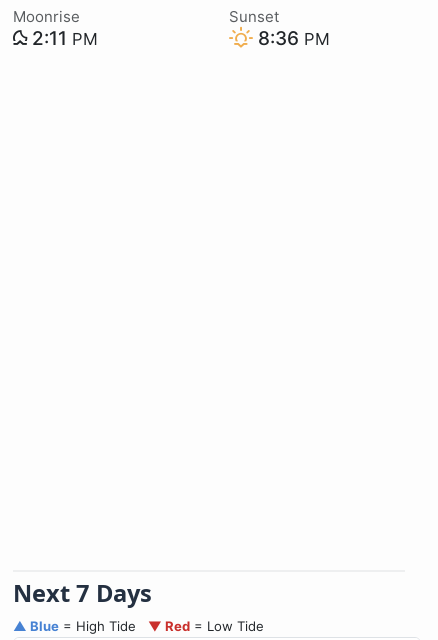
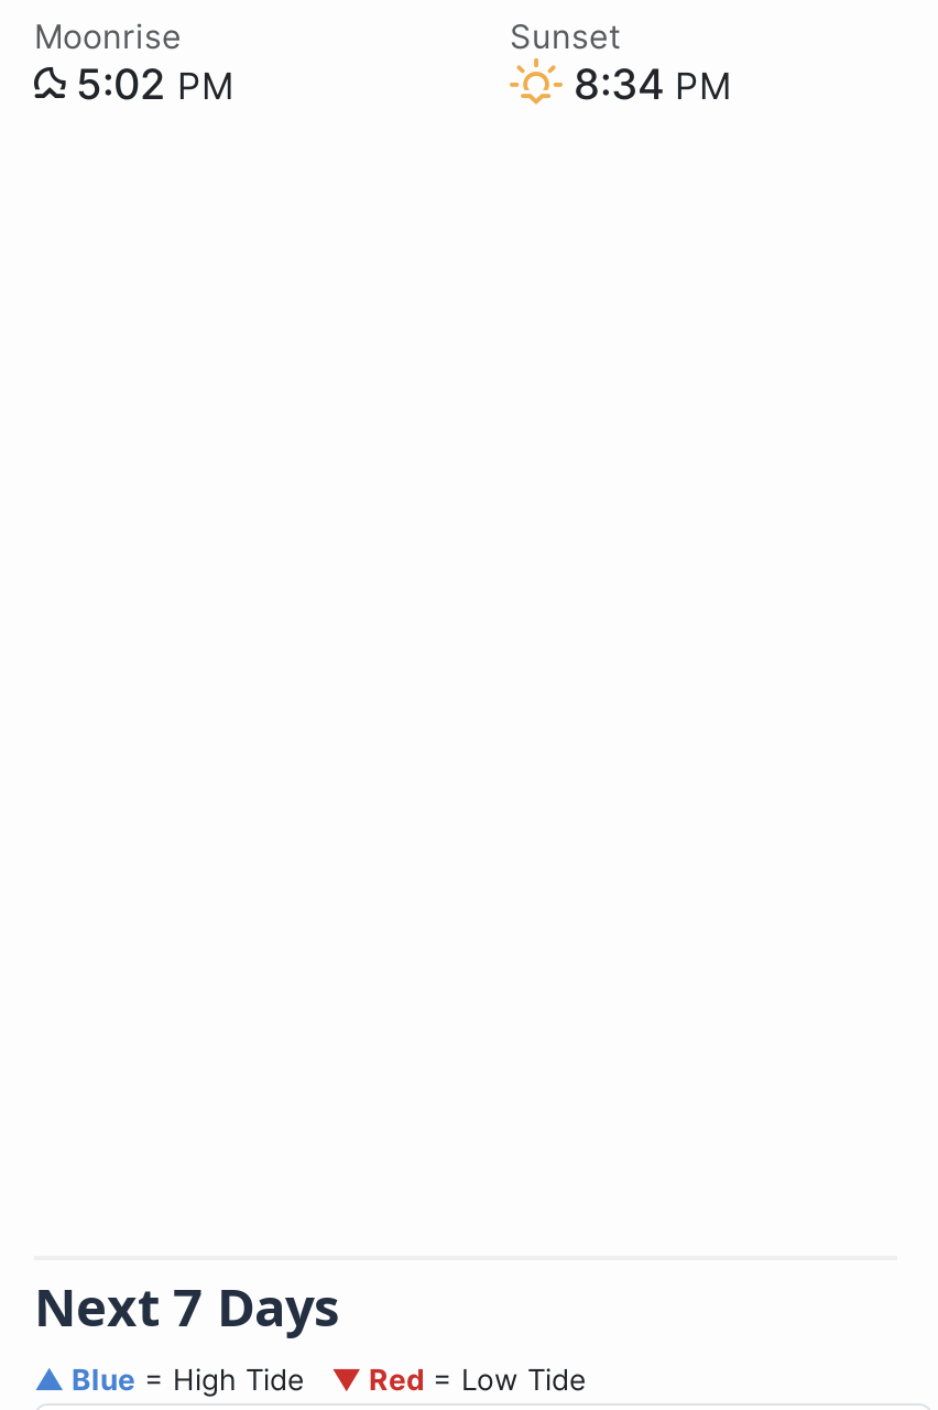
- 2:11 PM
+ 5:02 PM

- 8:36 PM
+ 8:34 PM
